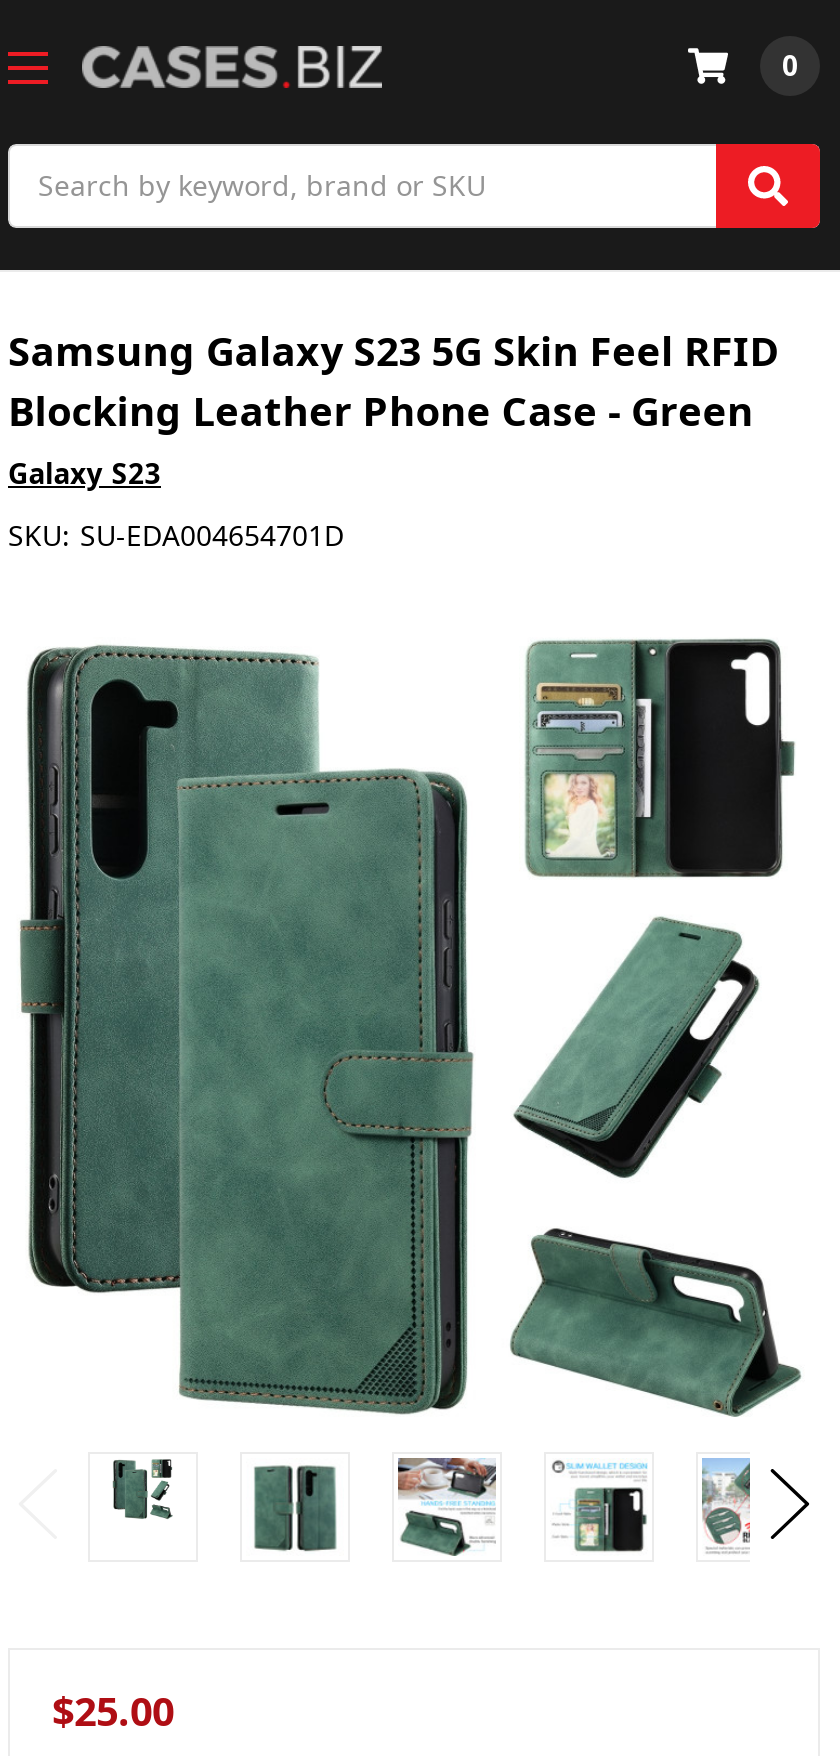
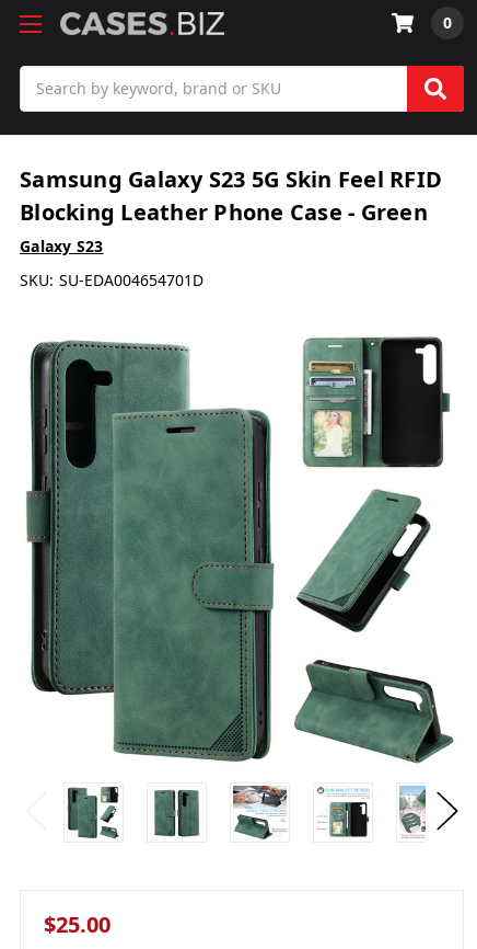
- [image]
+ [image]
